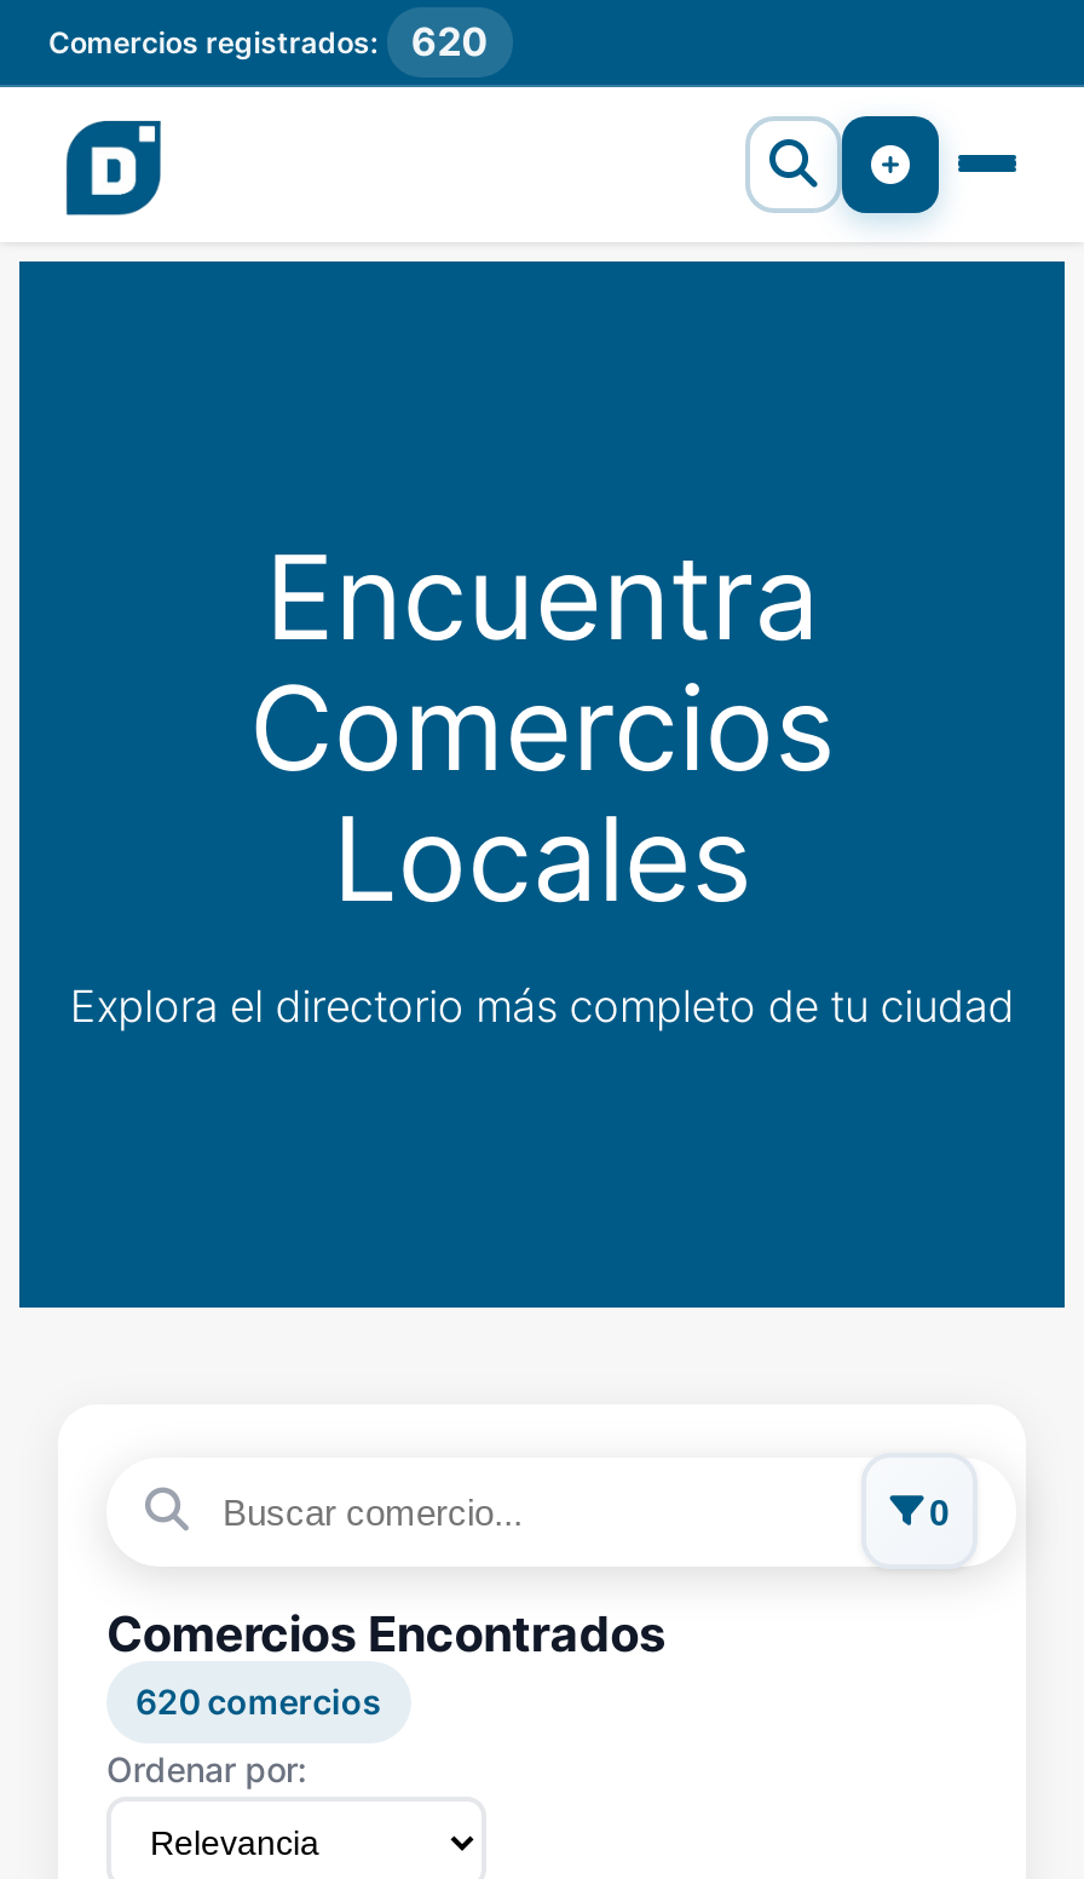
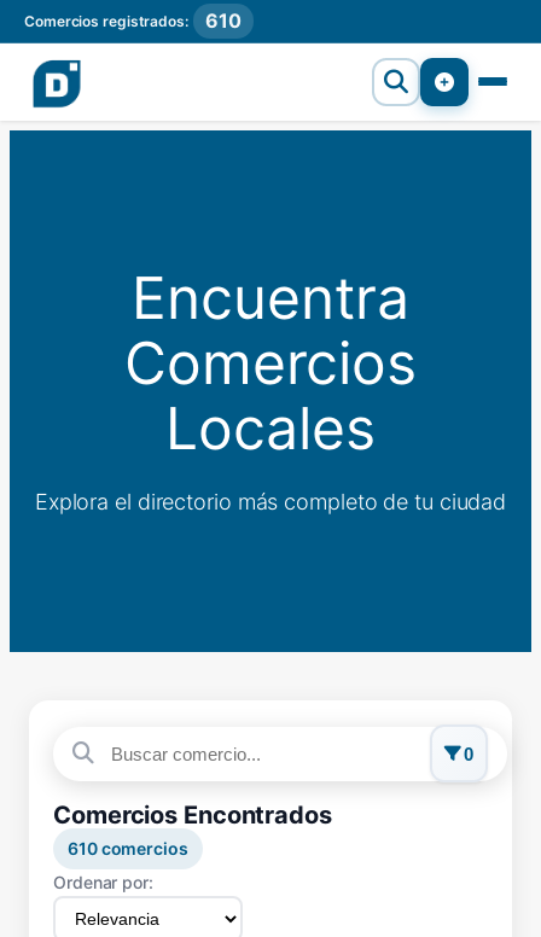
- Comercios registrados: 620
+ Comercios registrados: 610

- 620 comercios
+ 610 comercios
